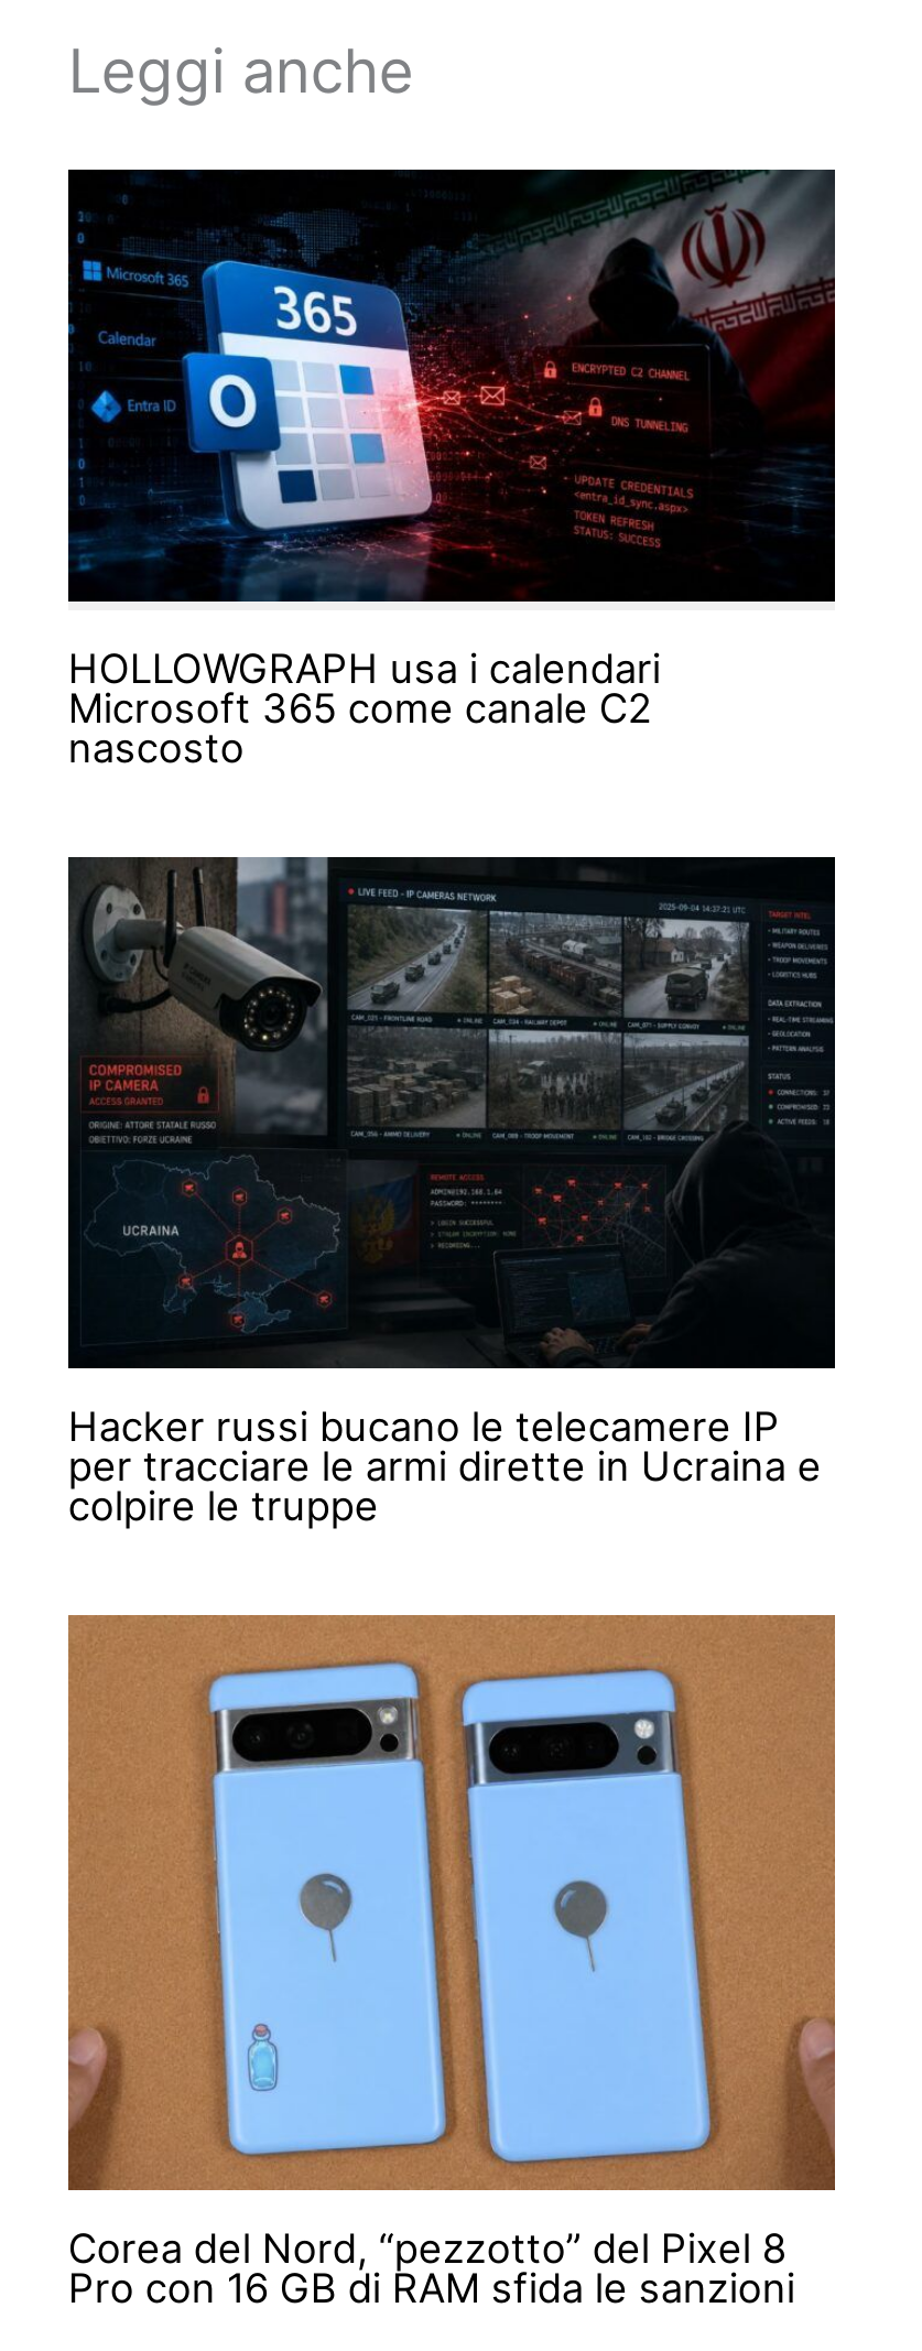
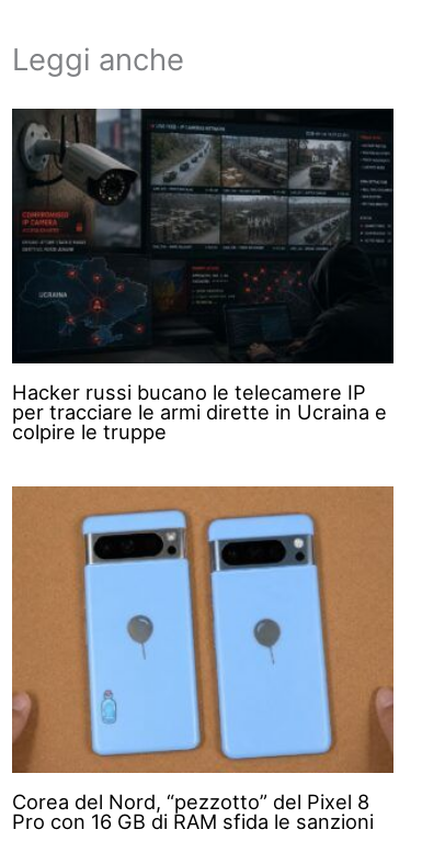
- [image]
- HOLLOWGRAPH usa i calendari
- Microsoft 365 come canale C2
- nascosto
